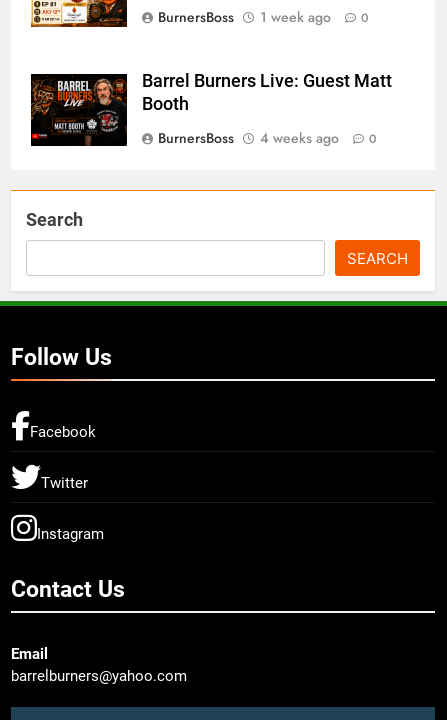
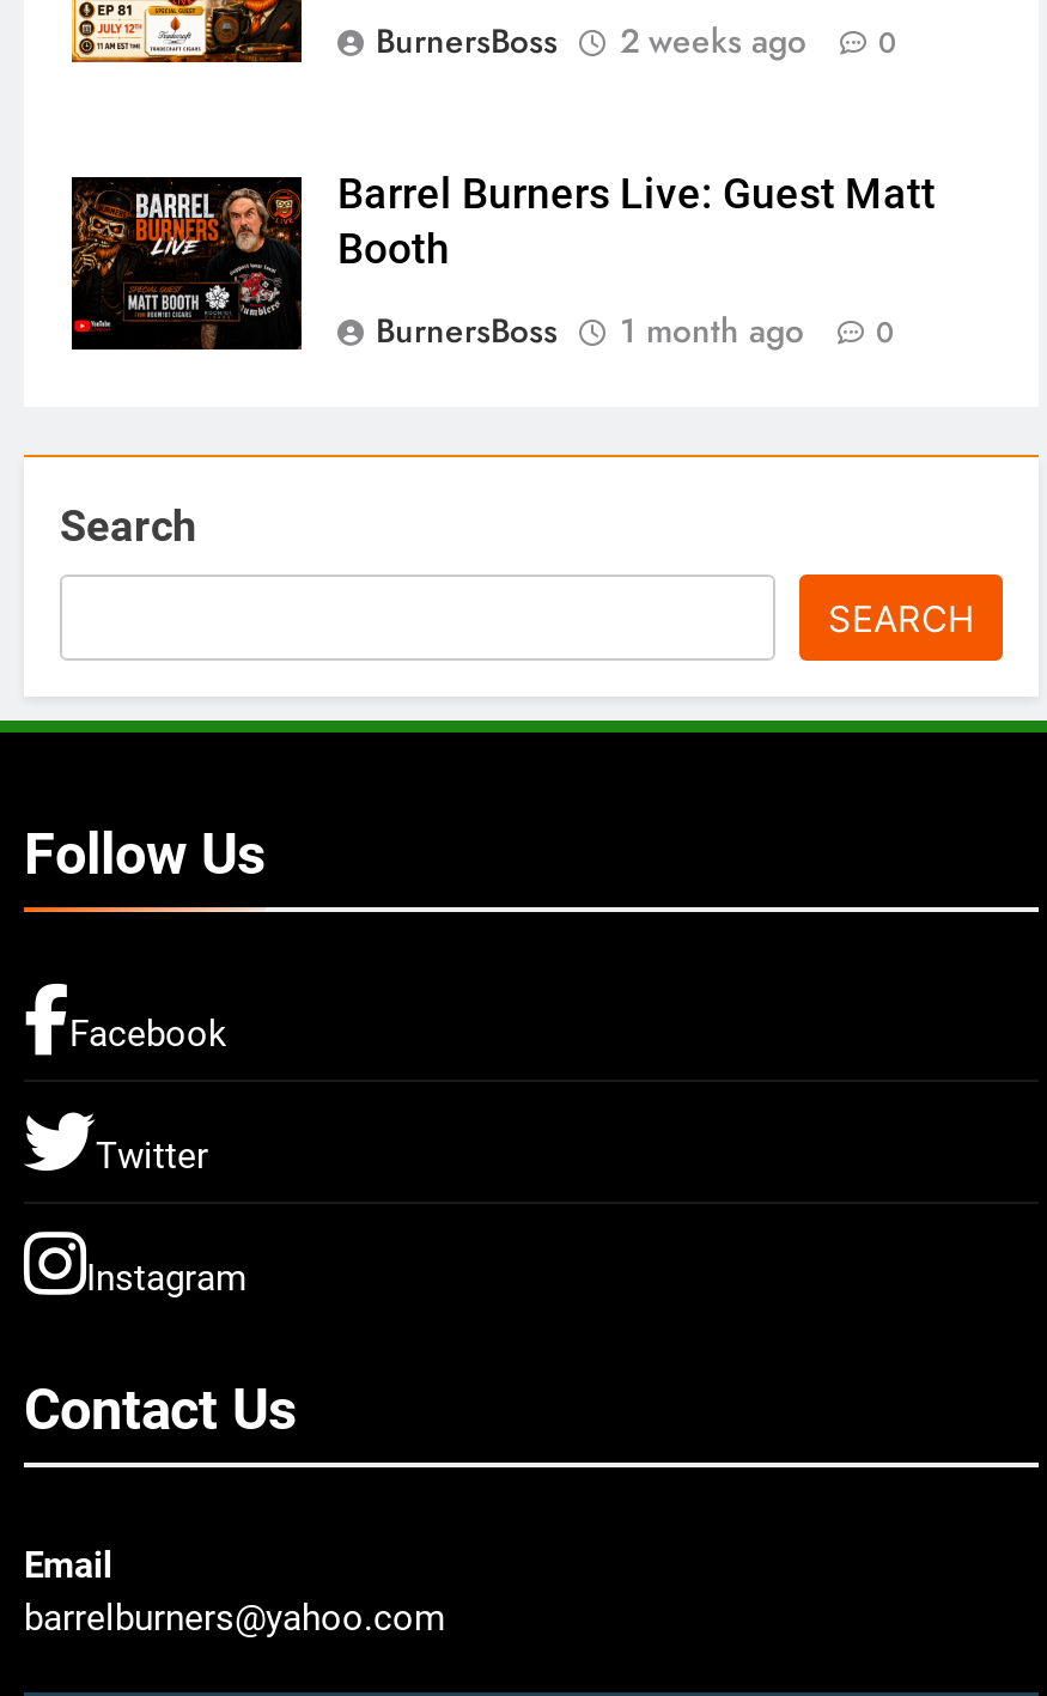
- BurnersBoss 1 week ago 0
+ BurnersBoss 2 weeks ago 0

- BurnersBoss 4 weeks ago 0
+ BurnersBoss 1 month ago 0
